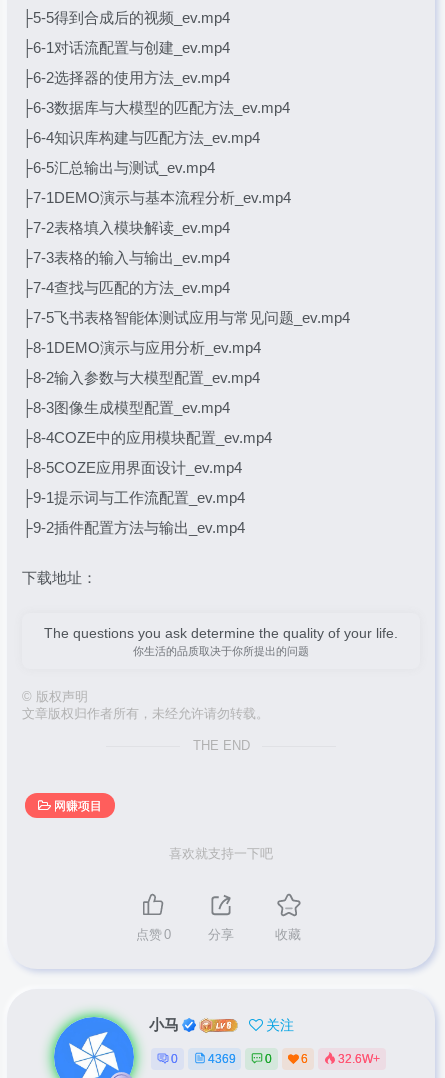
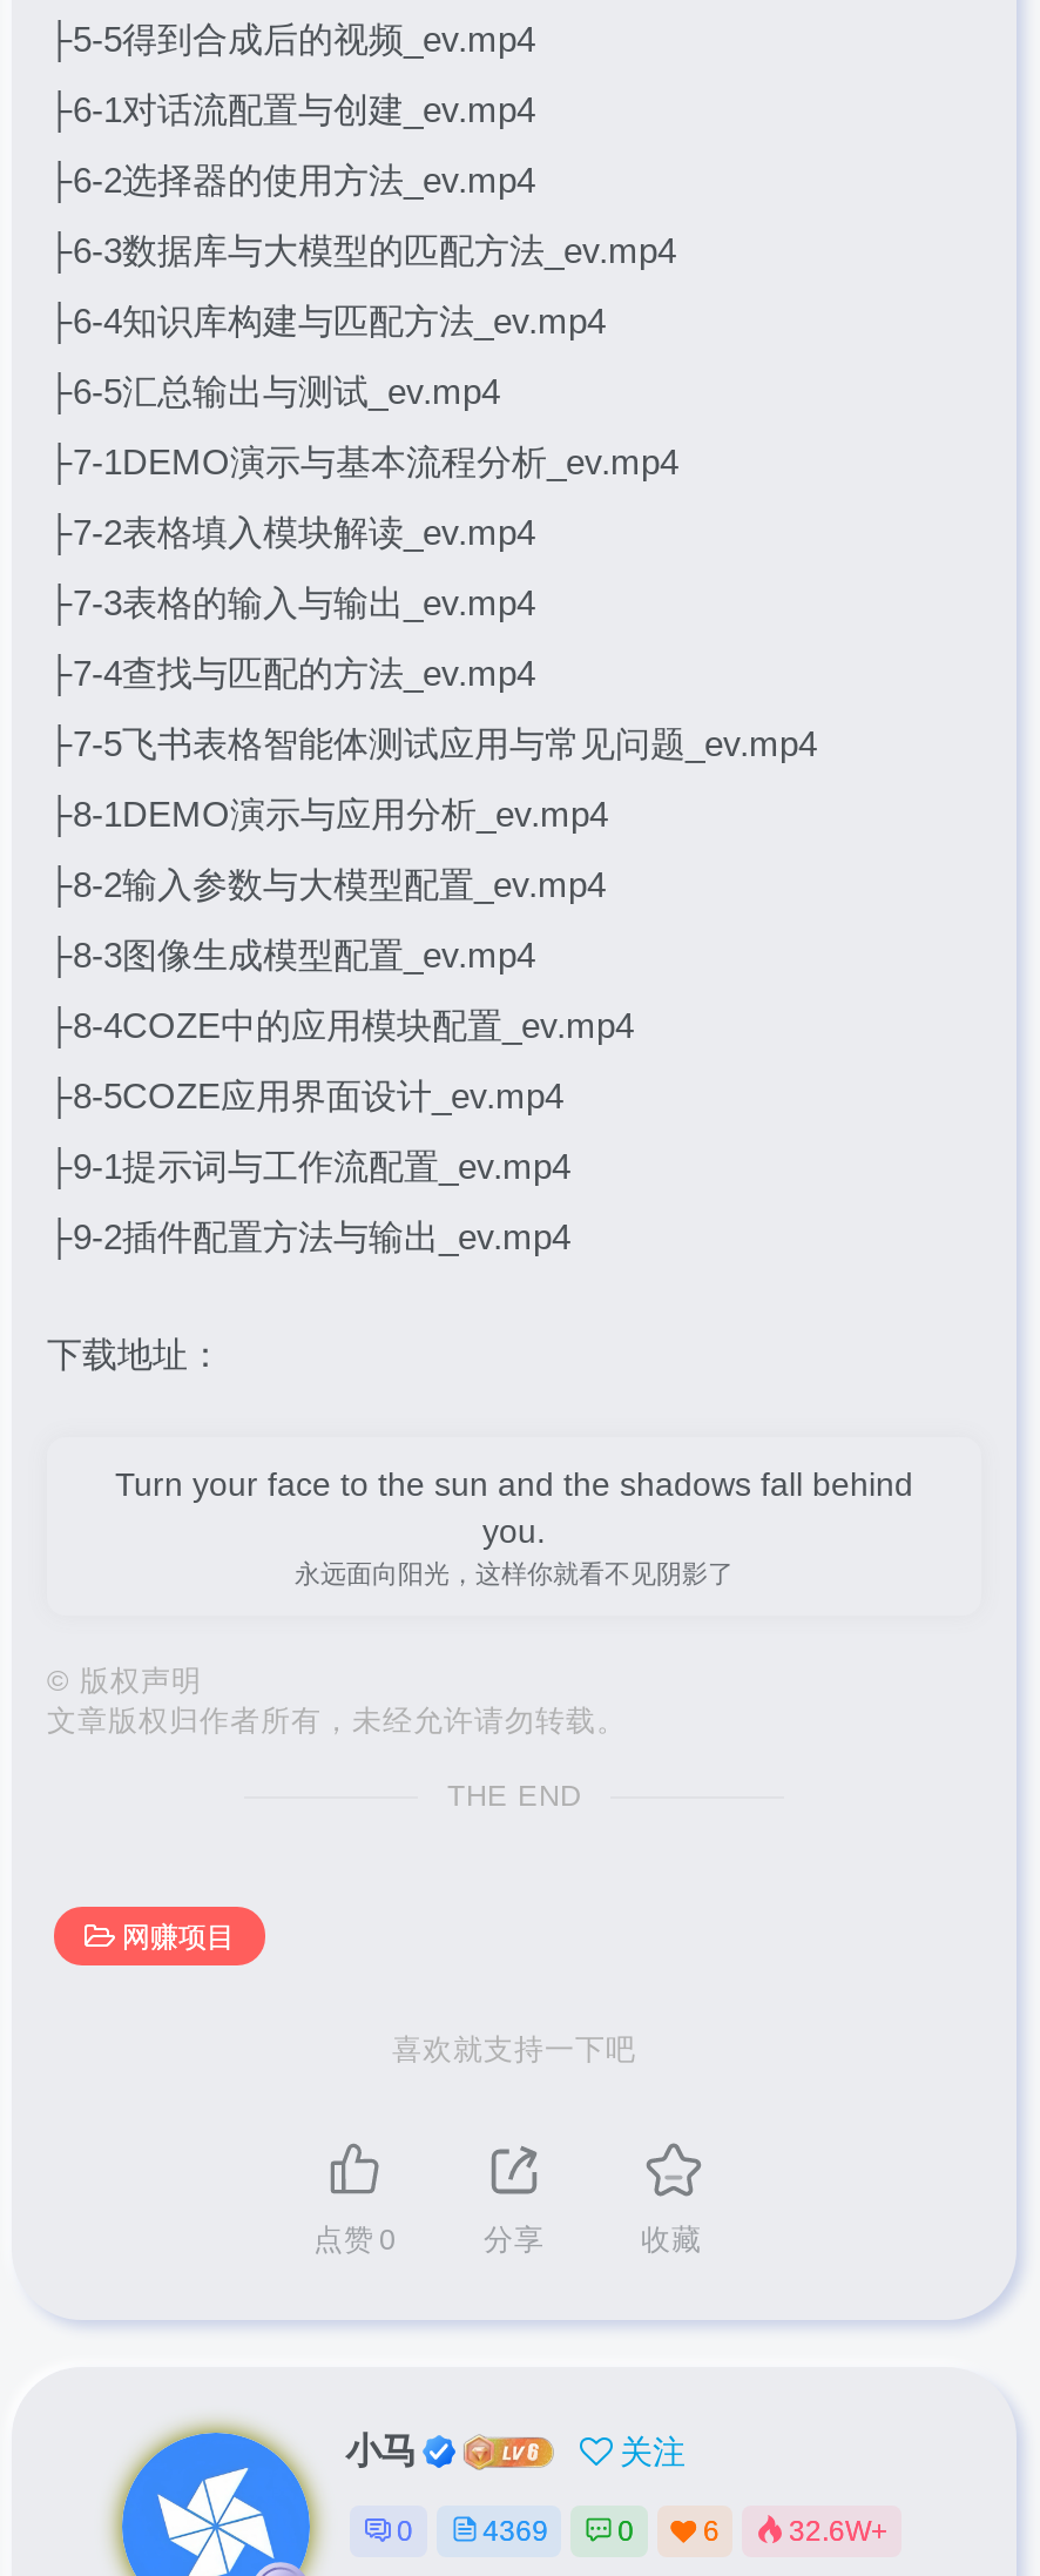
- The questions you ask determine the quality of your life.
- 你生活的品质取决于你所提出的问题
+ Turn your face to the sun and the shadows fall behind
+ you.
+ 永远面向阳光，这样你就看不见阴影了

moved down: [image]
